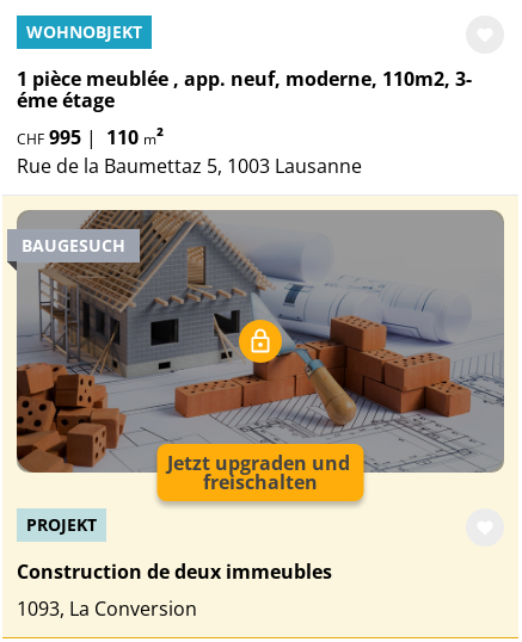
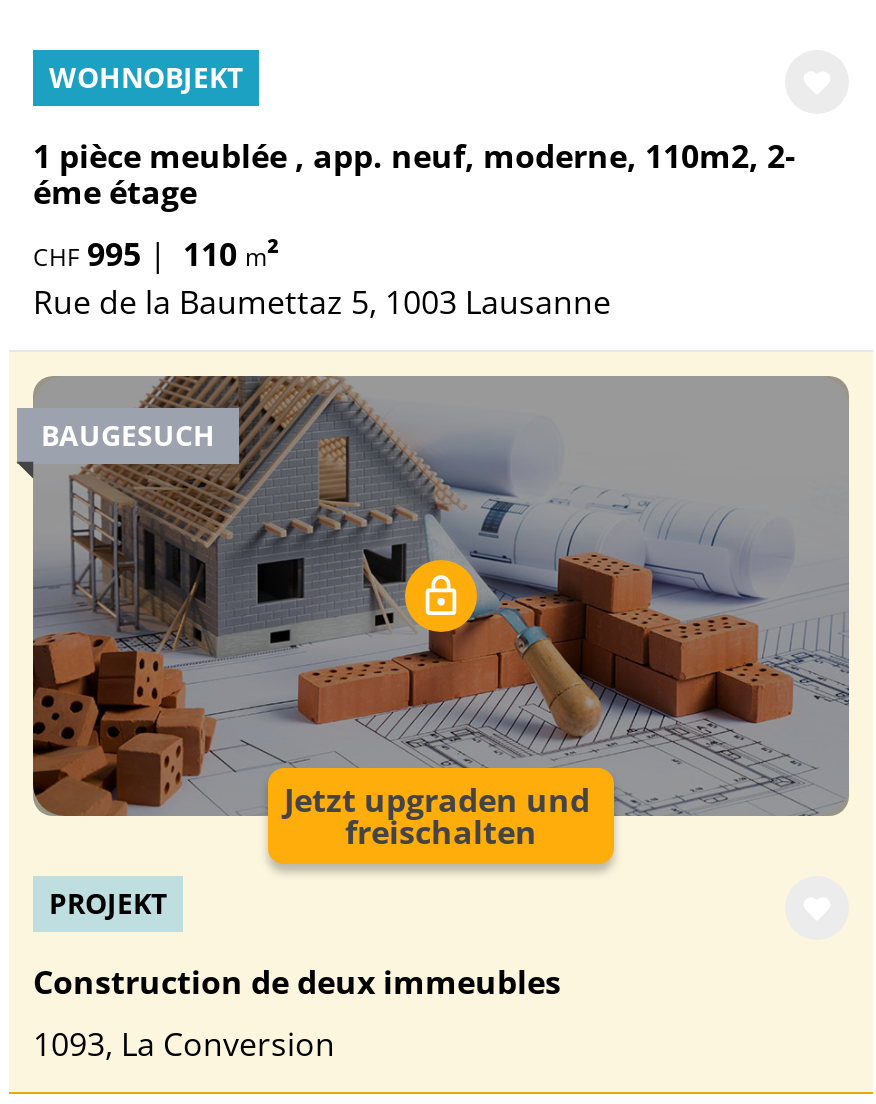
- 1 pièce meublée , app. neuf, moderne, 110m2, 3-
+ 1 pièce meublée , app. neuf, moderne, 110m2, 2-
